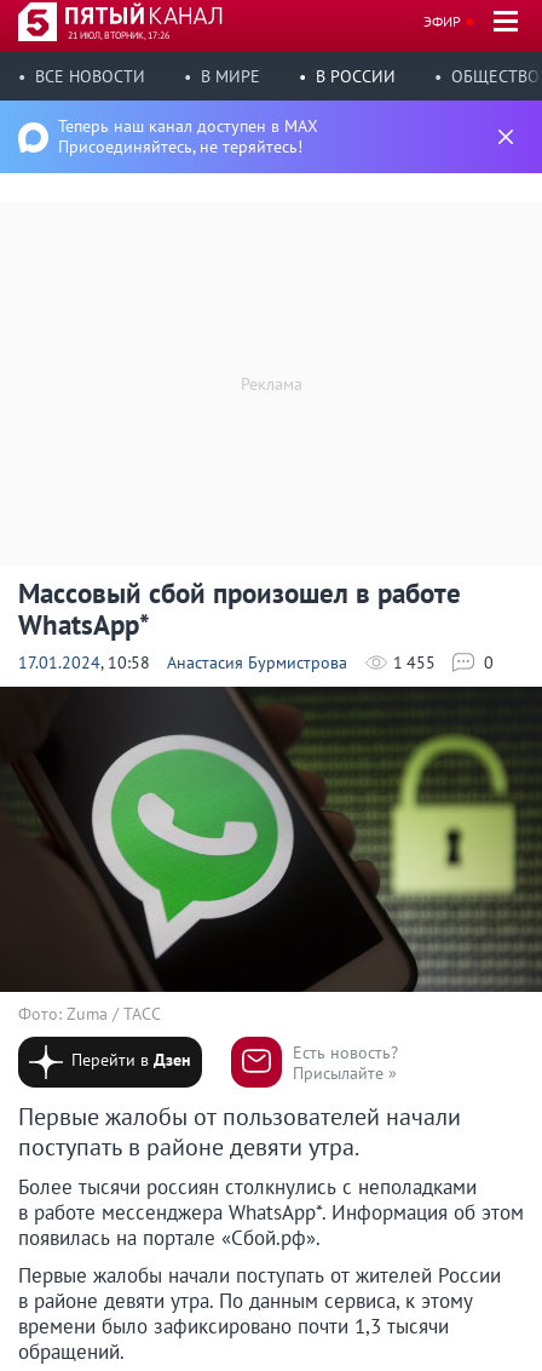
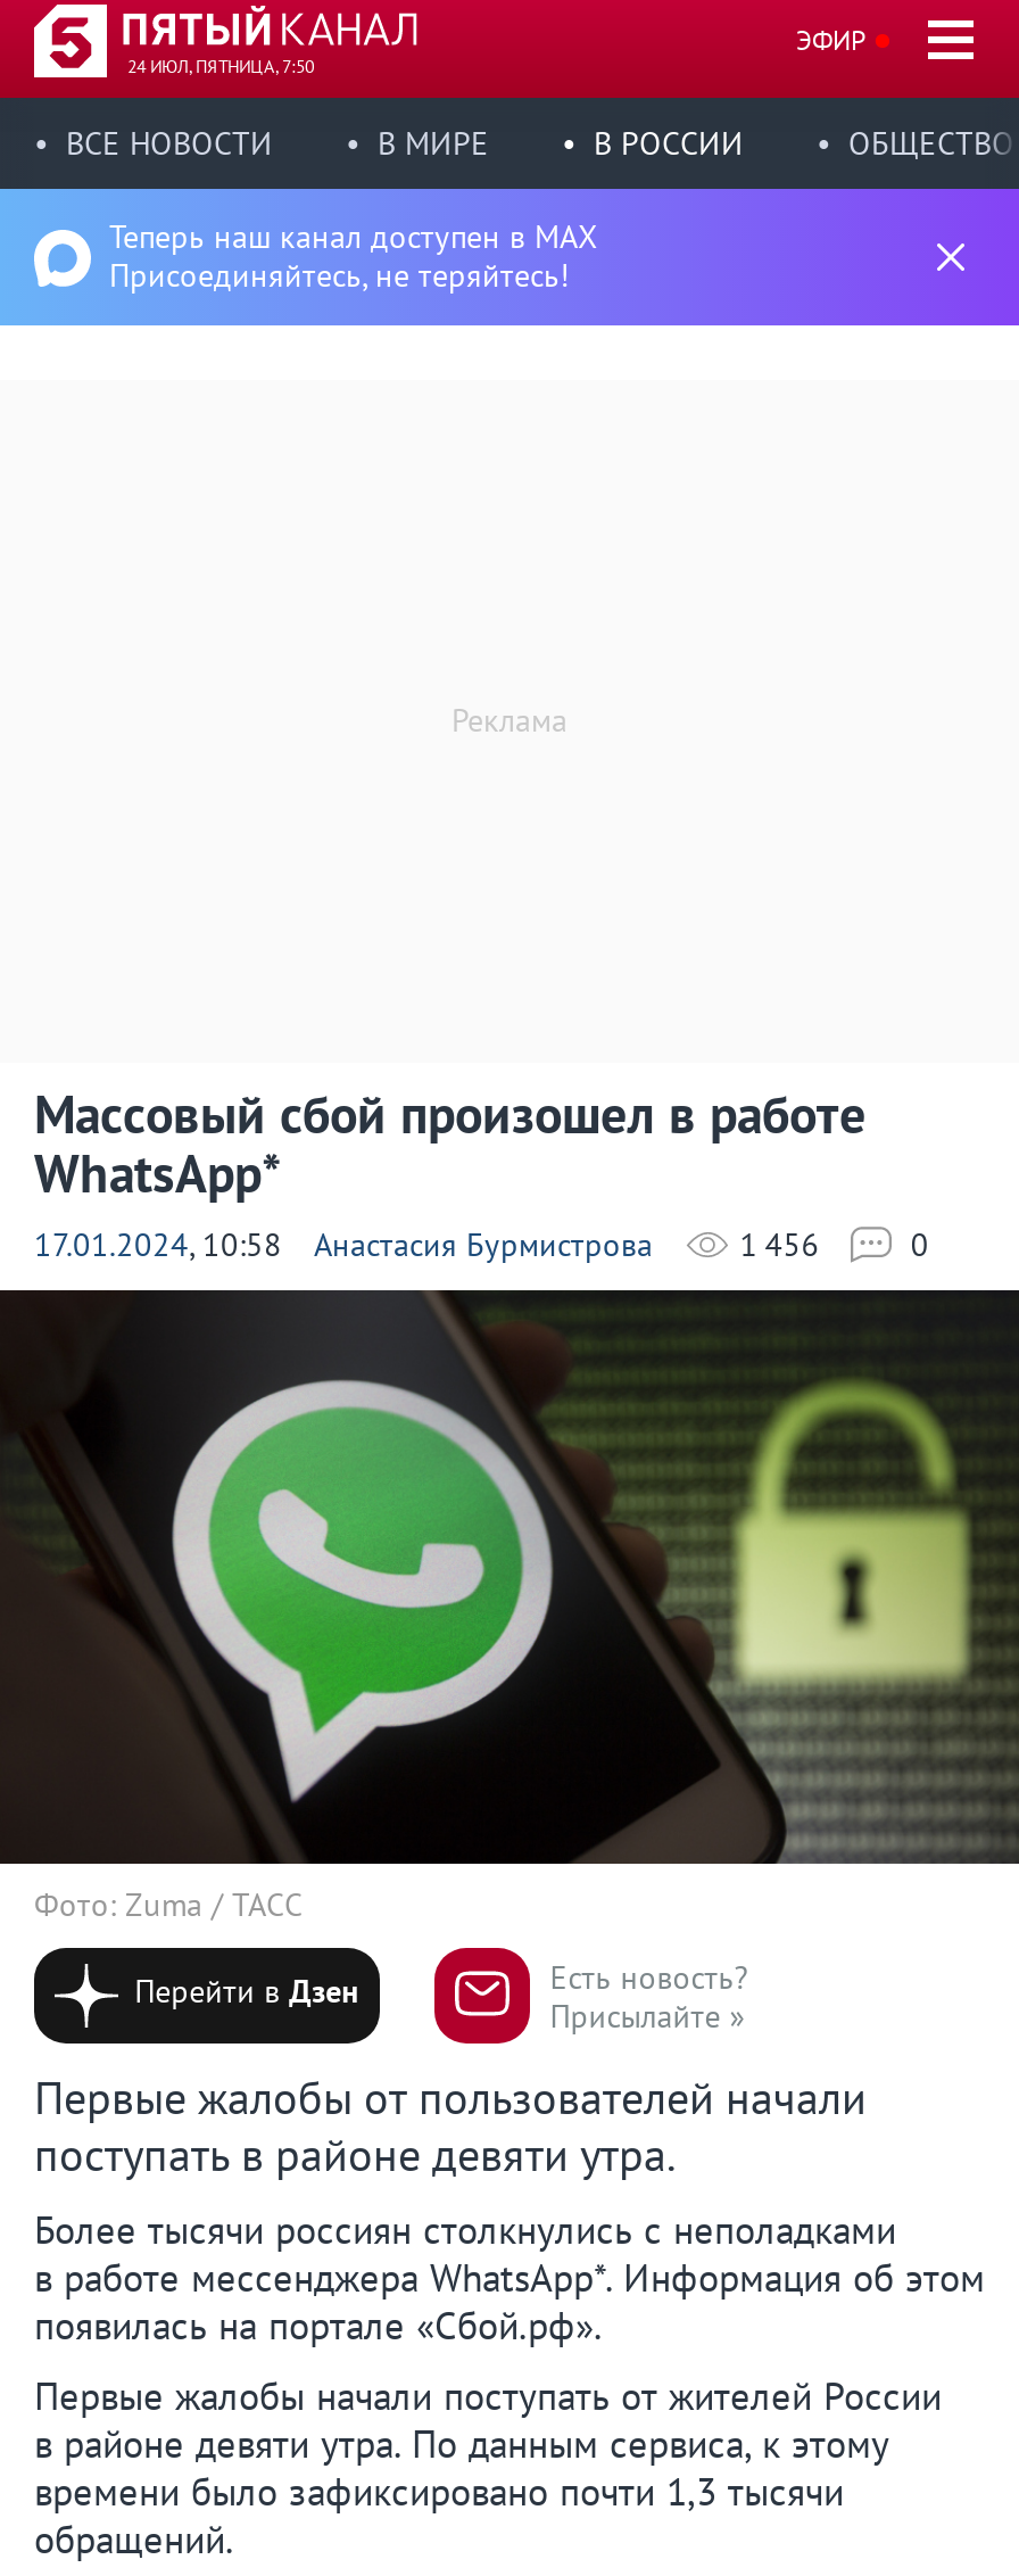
- 21 ИЮЛ, ВТОРНИК, 17:26
+ 24 ИЮЛ, ПЯТНИЦА, 7:50

- 1 455
+ 1 456
